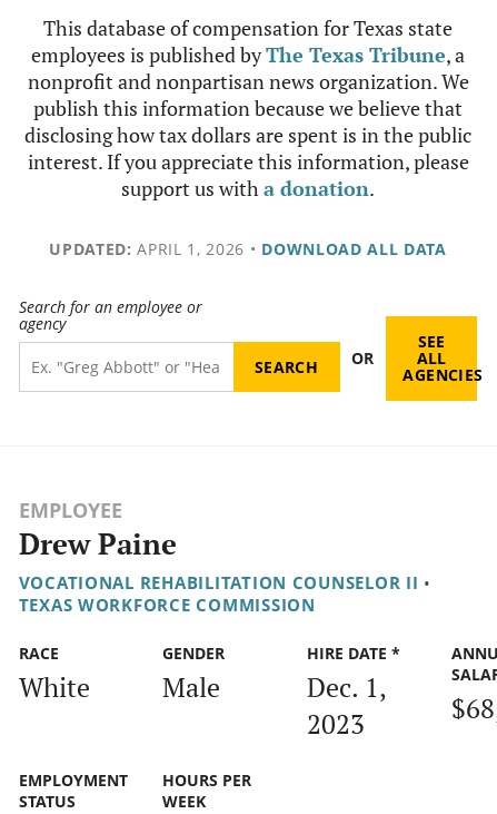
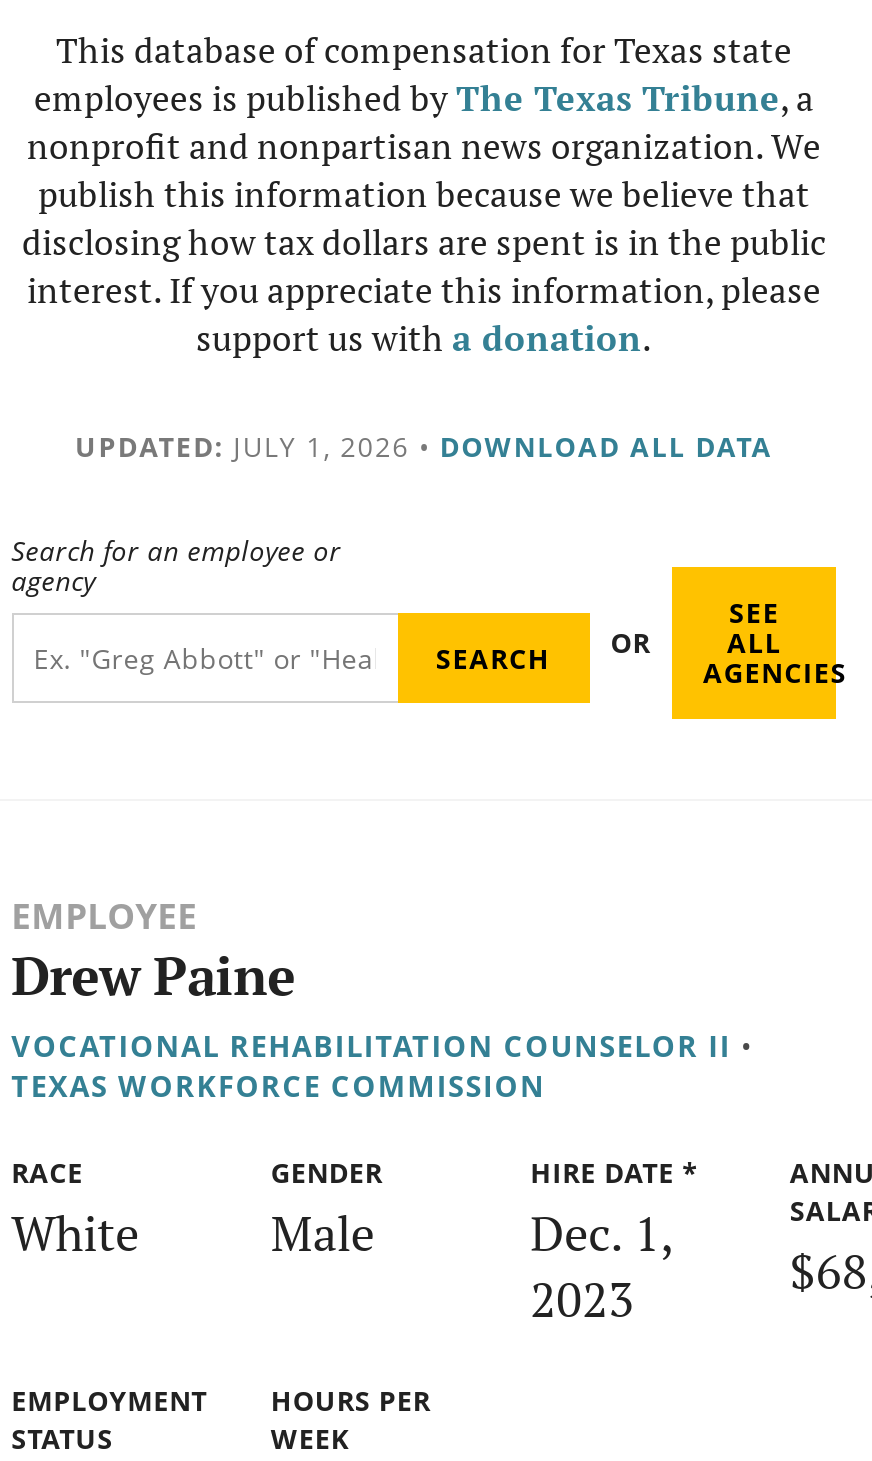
- UPDATED: APRIL 1, 2026 • DOWNLOAD ALL DATA
+ UPDATED: JULY 1, 2026 • DOWNLOAD ALL DATA
